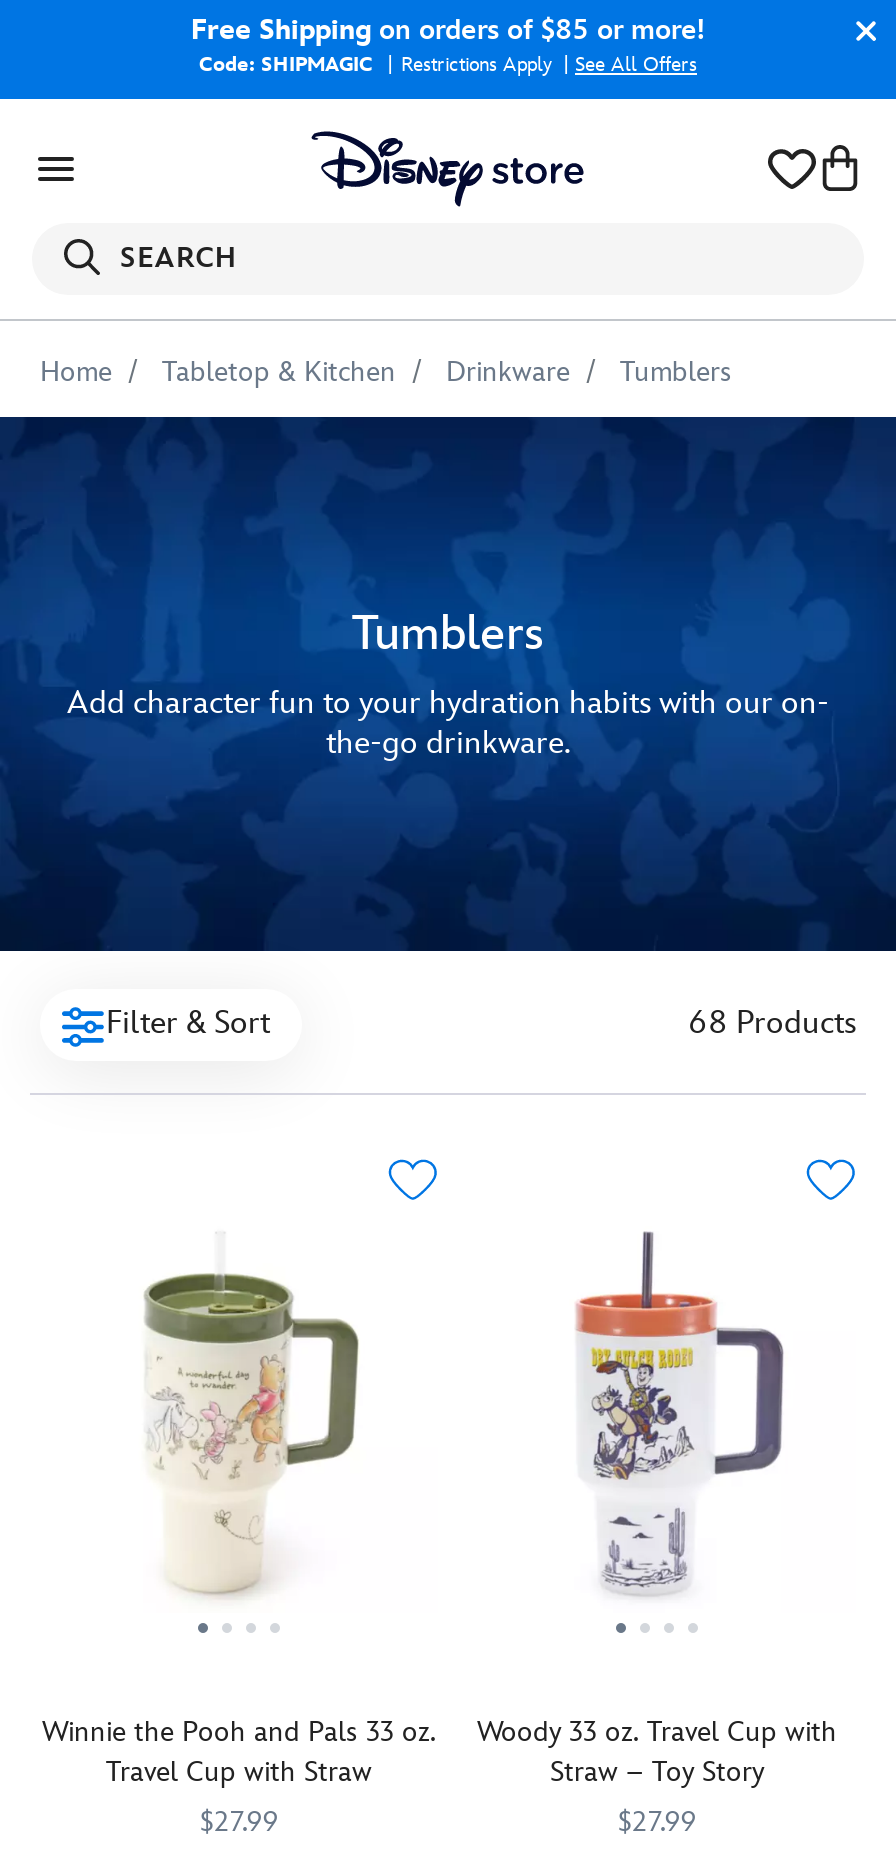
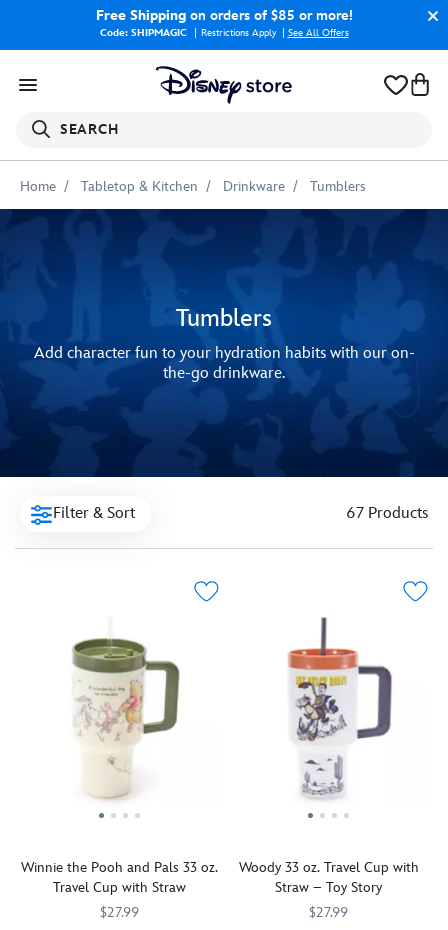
- 68 Products
+ 67 Products
